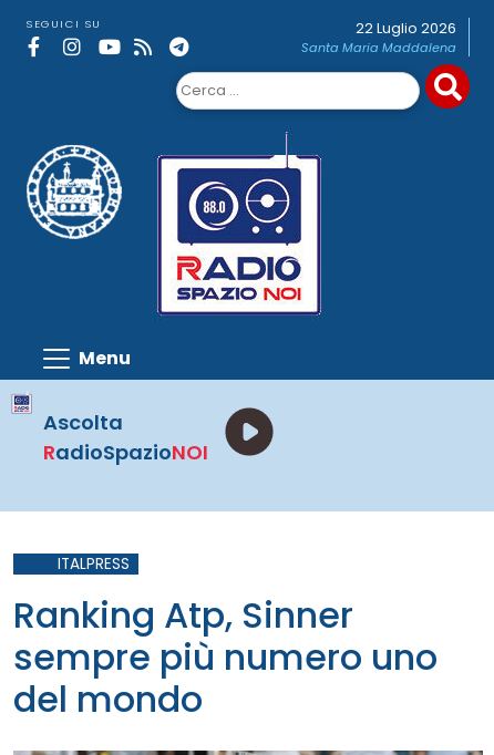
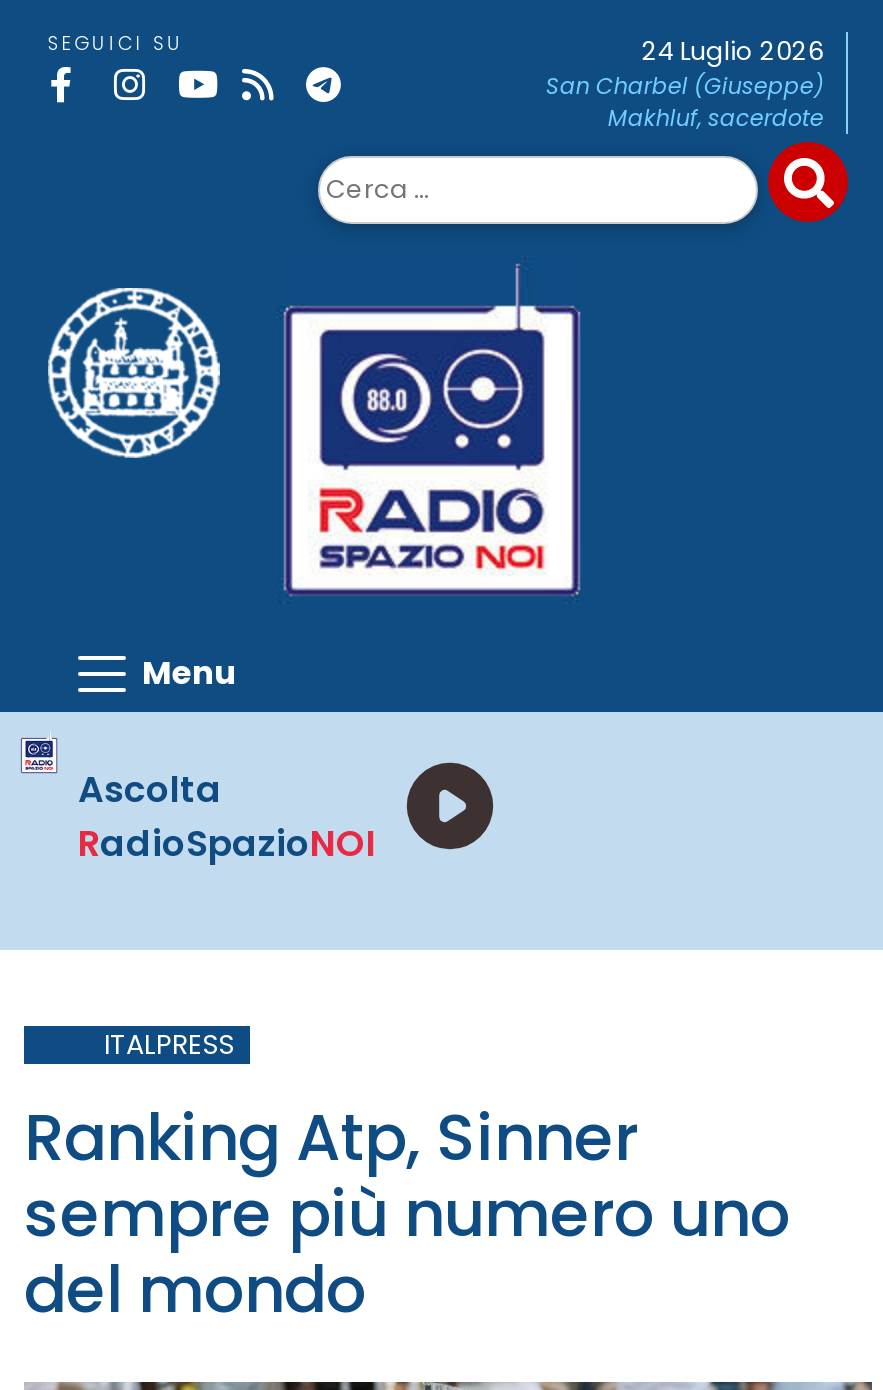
- 22 Luglio 2026
- Santa Maria Maddalena
+ 24 Luglio 2026
+ San Charbel (Giuseppe)
+ Makhluf, sacerdote
